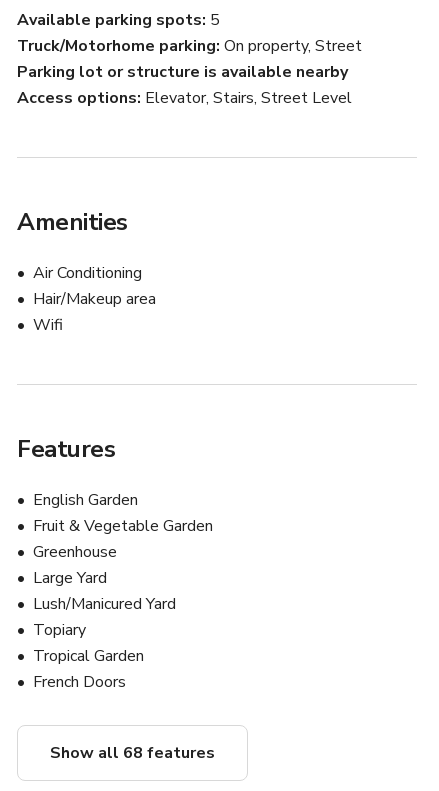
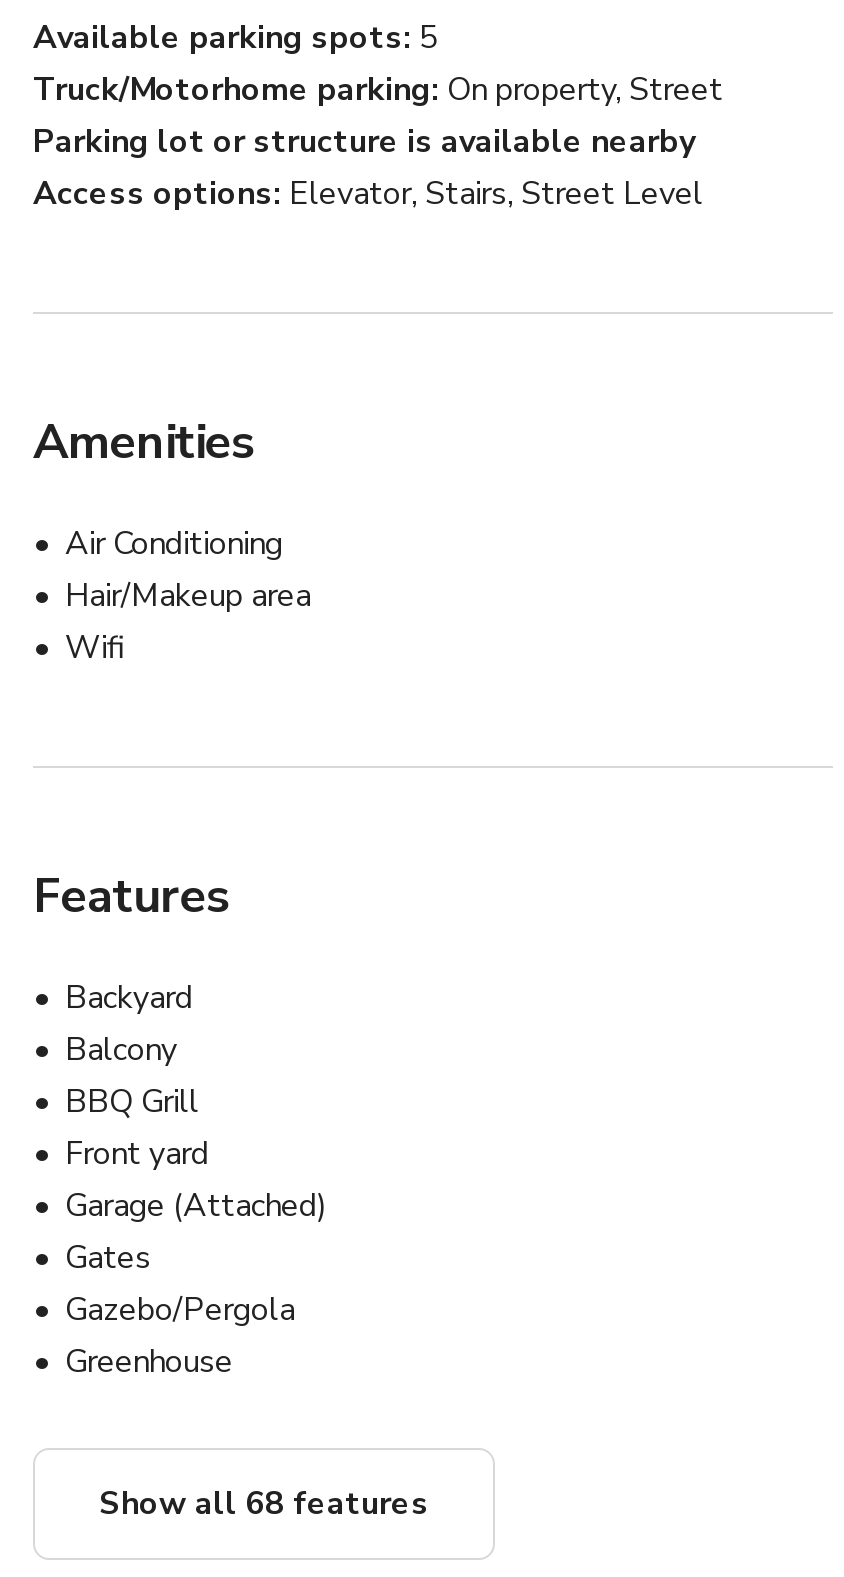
- English Garden
- Fruit & Vegetable Garden
+ Backyard
+ Balcony
+ BBQ Grill
+ Front yard
+ Garage (Attached)
+ Gates
+ Gazebo/Pergola

moved down: Greenhouse

- Large Yard
- Lush/Manicured Yard
- Topiary
- Tropical Garden
- French Doors
